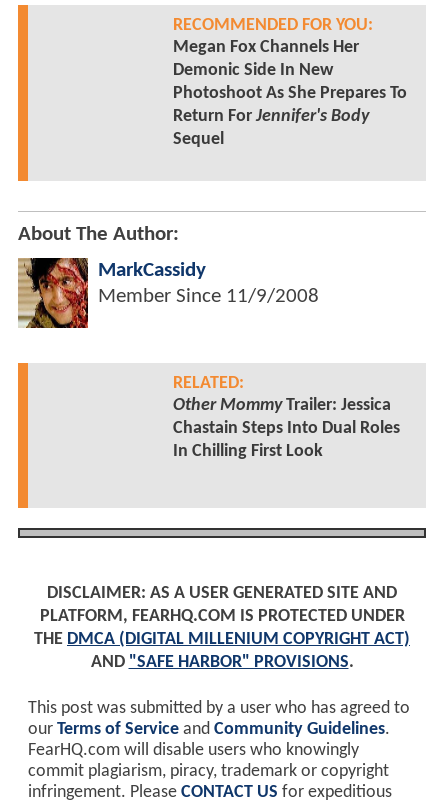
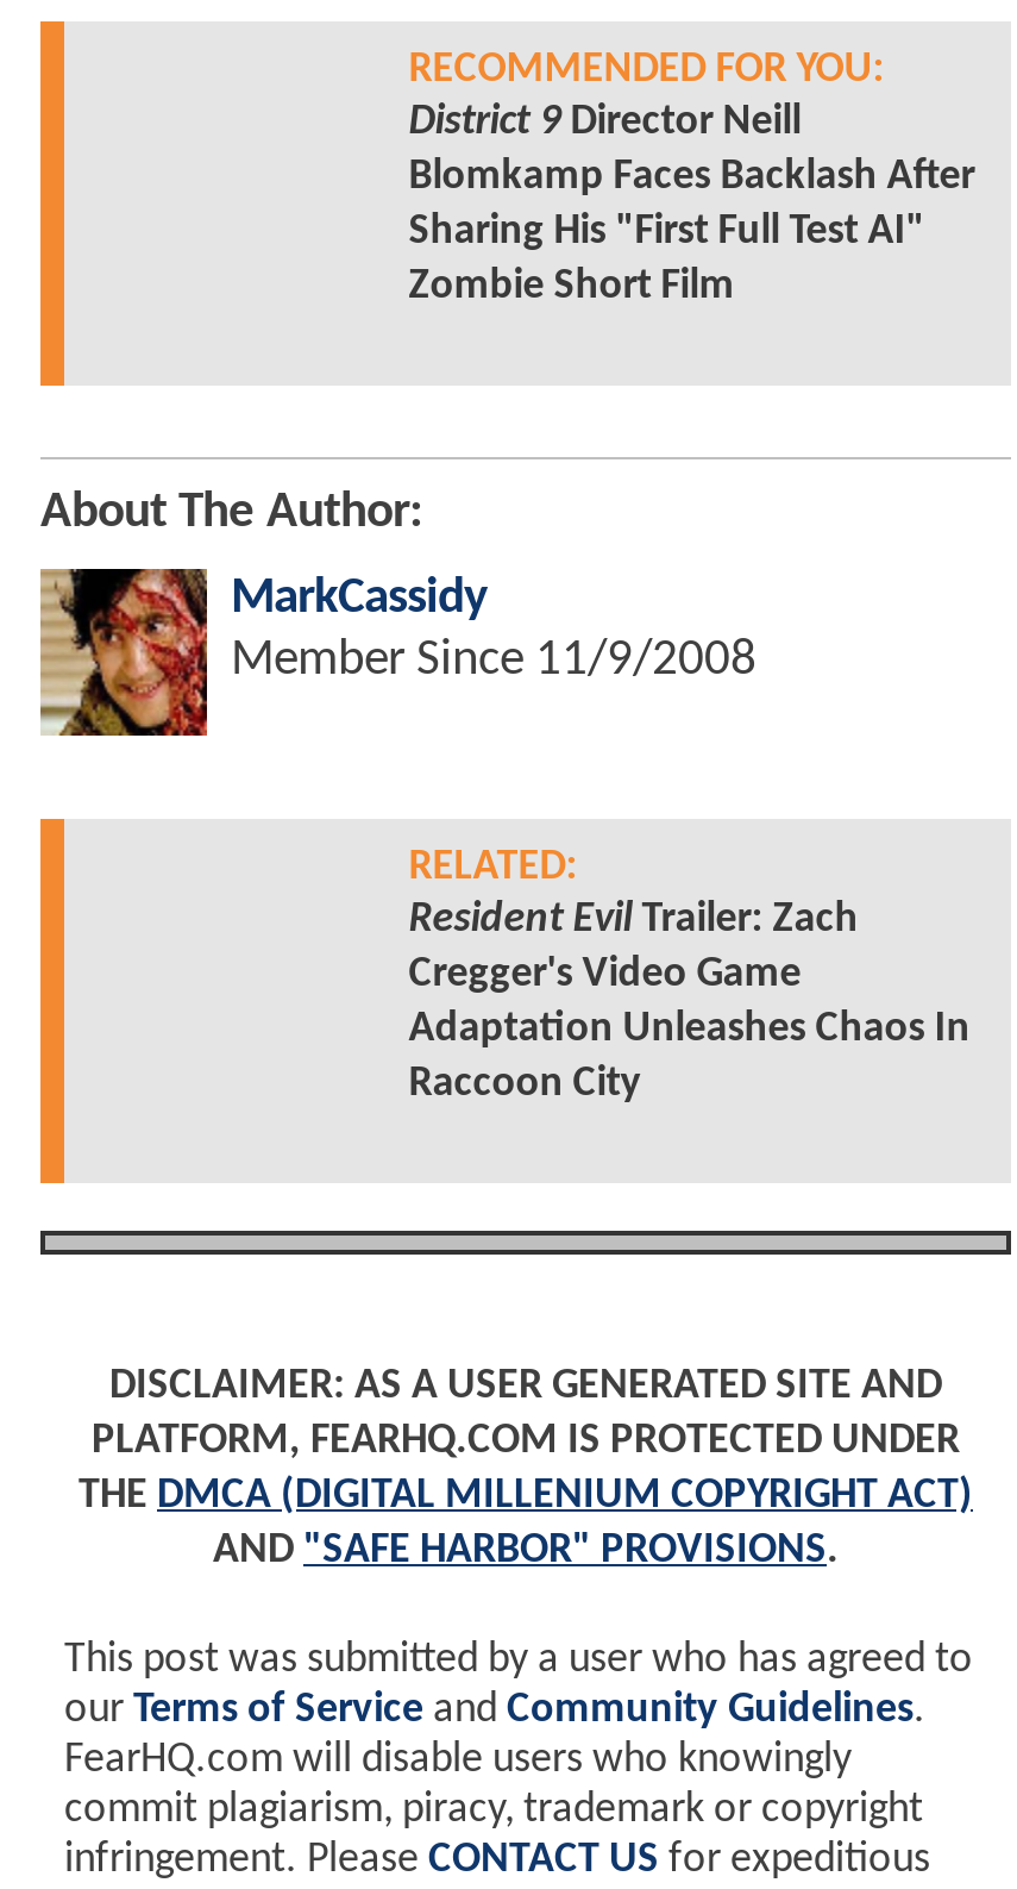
- Megan Fox Channels Her
- Demonic Side In New
- Photoshoot As She Prepares To
- Return For Jennifer's Body
- Sequel
+ District 9 Director Neill
+ Blomkamp Faces Backlash After
+ Sharing His "First Full Test AI"
+ Zombie Short Film

- Other MommyTrailer: Jessica
- Chastain Steps Into Dual Roles
- In Chilling First Look
+ Resident Evil Trailer: Zach
+ Cregger's Video Game
+ Adaptation Unleashes Chaos In
+ Raccoon City
